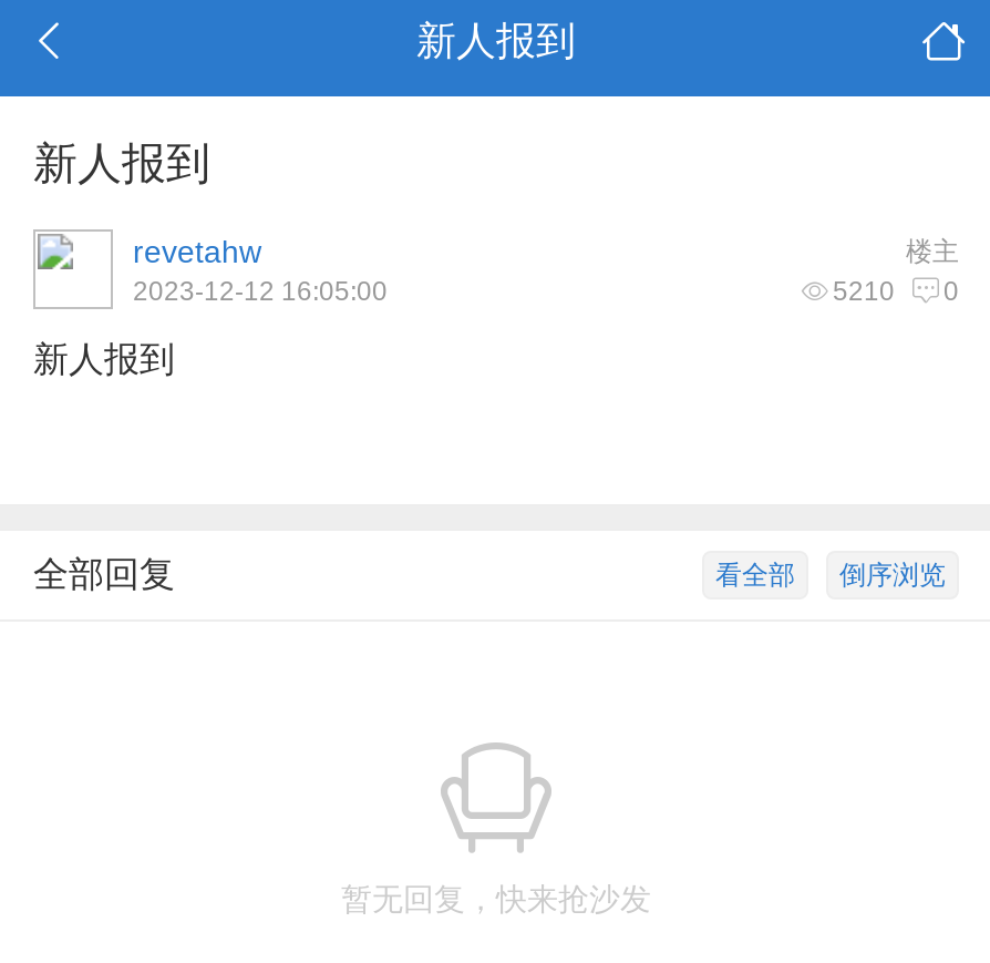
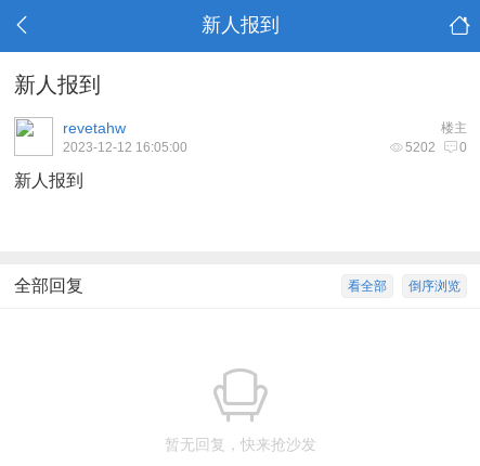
- 5210 0
+ 5202 0
